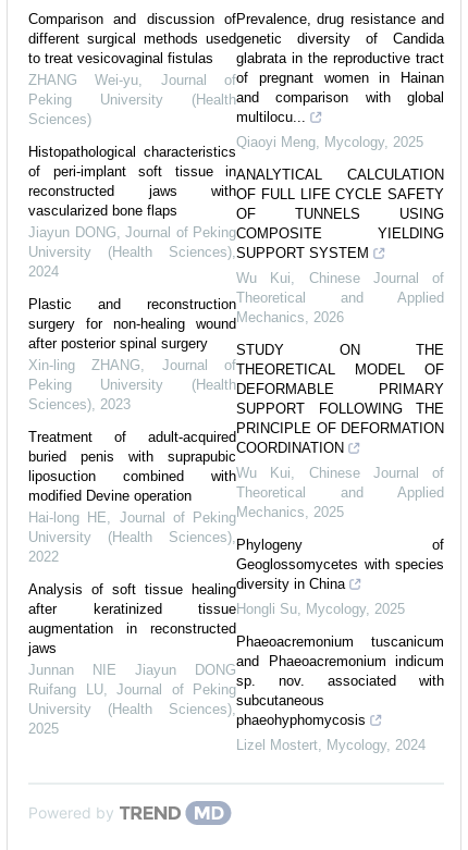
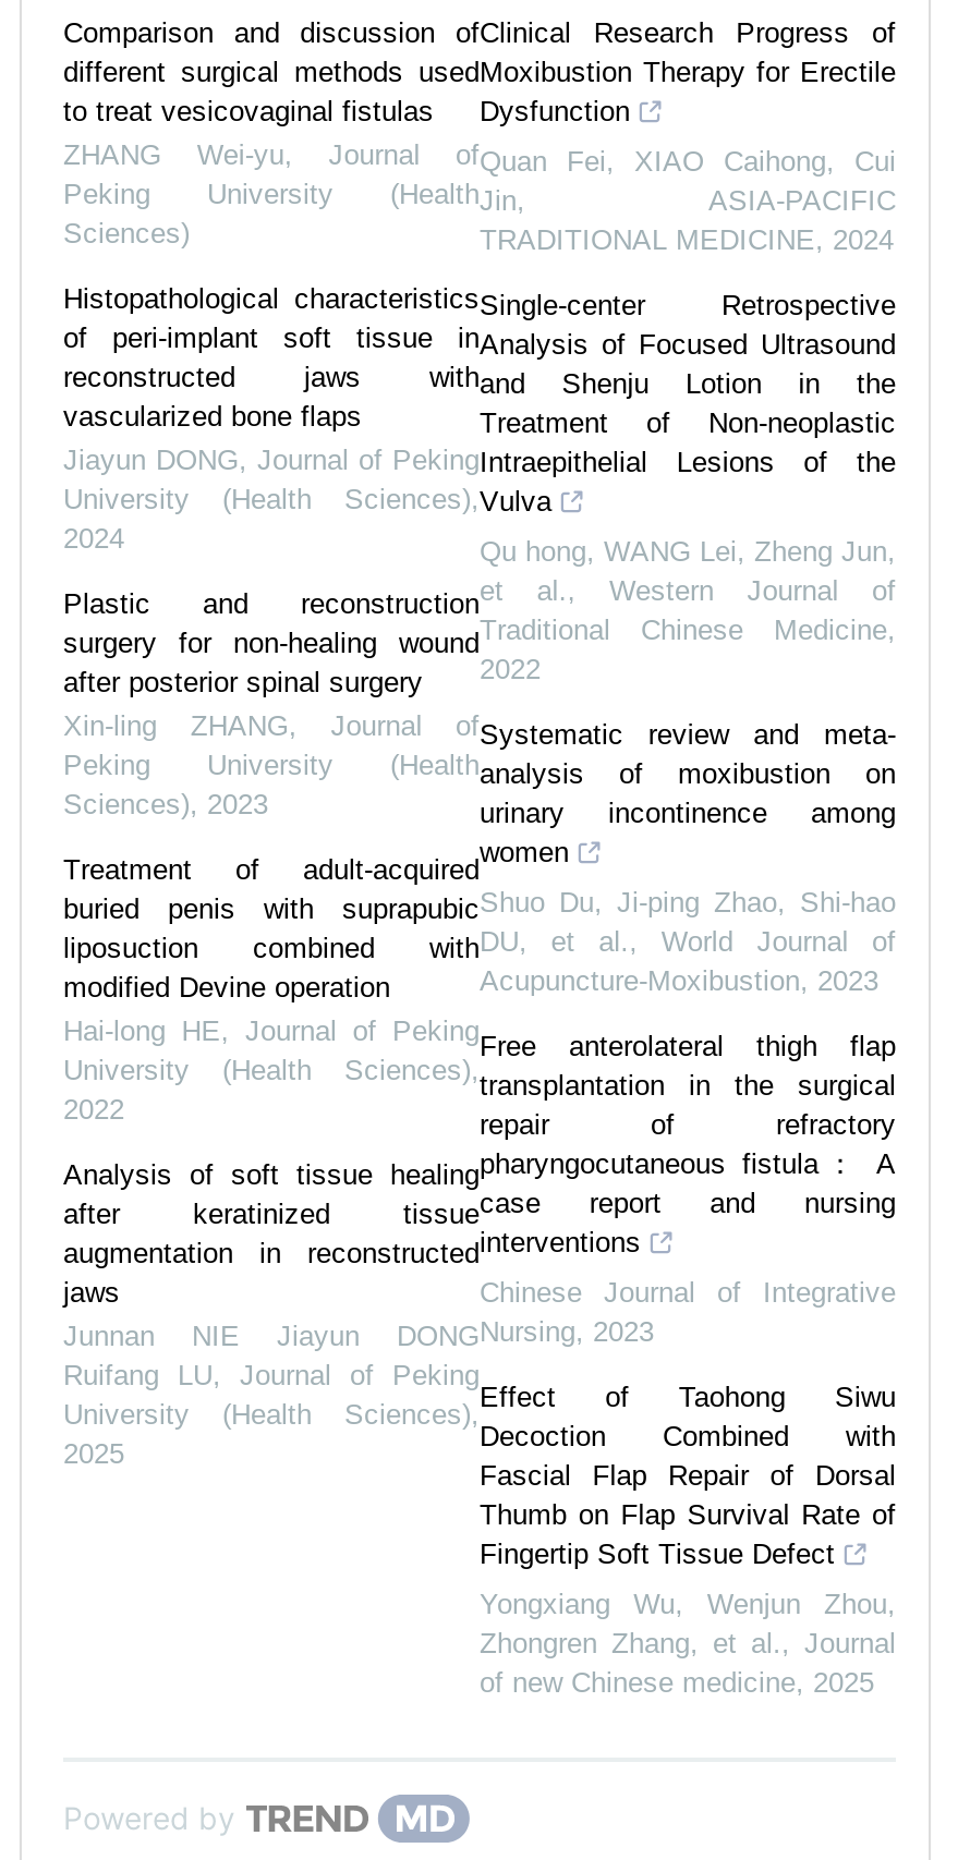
- Prevalence, drug resistance and
- genetic diversity of Candida
- glabrata in the reproductive tract
- of pregnant women in Hainan
- and comparison with global
- multilocu...
+ Clinical Research Progress of
+ Moxibustion Therapy for Erectile
+ Dysfunction

- Qiaoyi Meng, Mycology, 2025
+ Quan Fei, XIAO Caihong, Cui
+ Jin, ASIA-PACIFIC
+ TRADITIONAL MEDICINE, 2024

- ANALYTICAL CALCULATION
- OF FULL LIFE CYCLE SAFETY
- OF TUNNELS USING
- COMPOSITE YIELDING
- SUPPORT SYSTEM
+ Single-center Retrospective
+ Analysis of Focused Ultrasound
+ and Shenju Lotion in the
+ Treatment of Non-neoplastic
+ Intraepithelial Lesions of the
+ Vulva

- Wu Kui, Chinese Journal of
- Theoretical and Applied
- Mechanics, 2026
+ Qu hong, WANG Lei, Zheng Jun,
+ et al., Western Journal of
+ Traditional Chinese Medicine,
+ 2022

- STUDY ON THE
- THEORETICAL MODEL OF
- DEFORMABLE PRIMARY
- SUPPORT FOLLOWING THE
- PRINCIPLE OF DEFORMATION
- COORDINATION
+ Systematic review and meta-
+ analysis of moxibustion on
+ urinary incontinence among
+ women

- Wu Kui, Chinese Journal of
- Theoretical and Applied
- Mechanics, 2025
+ Shuo Du, Ji-ping Zhao, Shi-hao
+ DU, et al., World Journal of
+ Acupuncture-Moxibustion, 2023

- Phylogeny of
- Geoglossomycetes with species
- diversity in China
+ Free anterolateral thigh flap
+ transplantation in the surgical
+ repair of refractory
+ pharyngocutaneous fistula： A
+ case report and nursing
+ interventions

- Hongli Su, Mycology, 2025
+ Chinese Journal of Integrative
+ Nursing, 2023

- Phaeoacremonium tuscanicum
- and Phaeoacremonium indicum
- sp. nov. associated with
- subcutaneous
- phaeohyphomycosis
+ Effect of Taohong Siwu
+ Decoction Combined with
+ Fascial Flap Repair of Dorsal
+ Thumb on Flap Survival Rate of
+ Fingertip Soft Tissue Defect

- Lizel Mostert, Mycology, 2024
+ Yongxiang Wu, Wenjun Zhou,
+ Zhongren Zhang, et al., Journal
+ of new Chinese medicine, 2025
